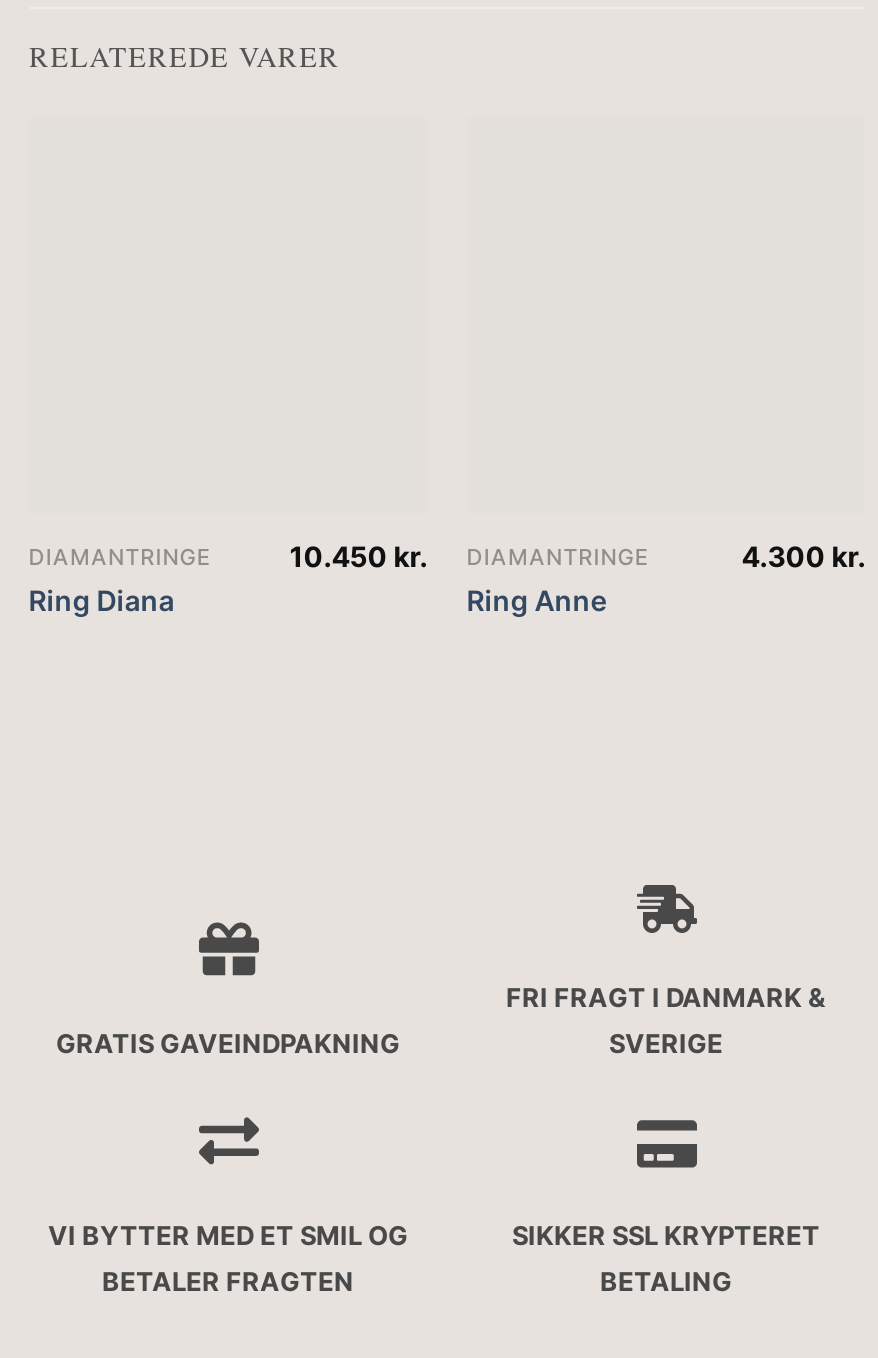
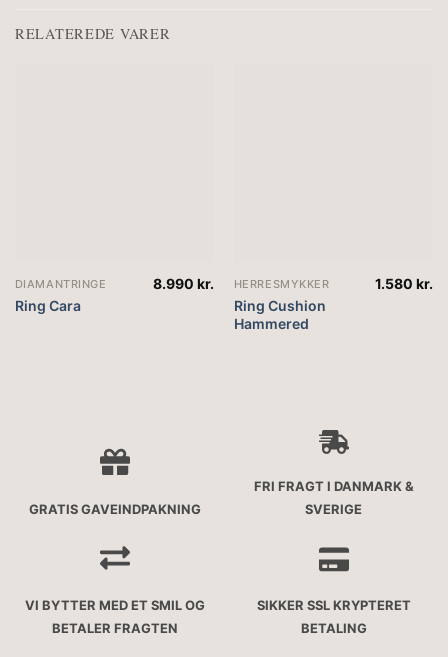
- 10.450 kr.
- DIAMANTRINGE
- Ring Anne
+ 8.990 kr.
+ HERRESMYKKER
+ Ring Cushion
+ Hammered

- 4.300 kr.
+ 1.580 kr.

- Ring Diana
+ Ring Cara
